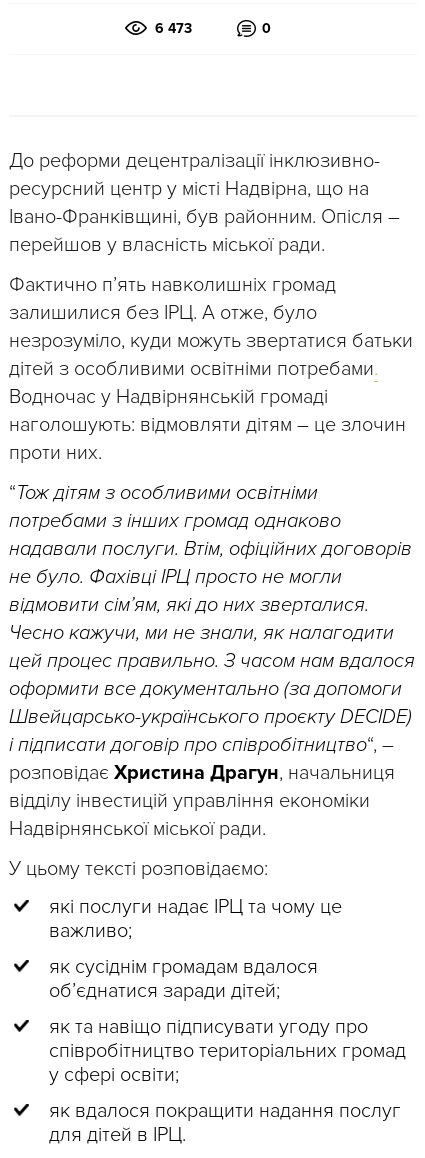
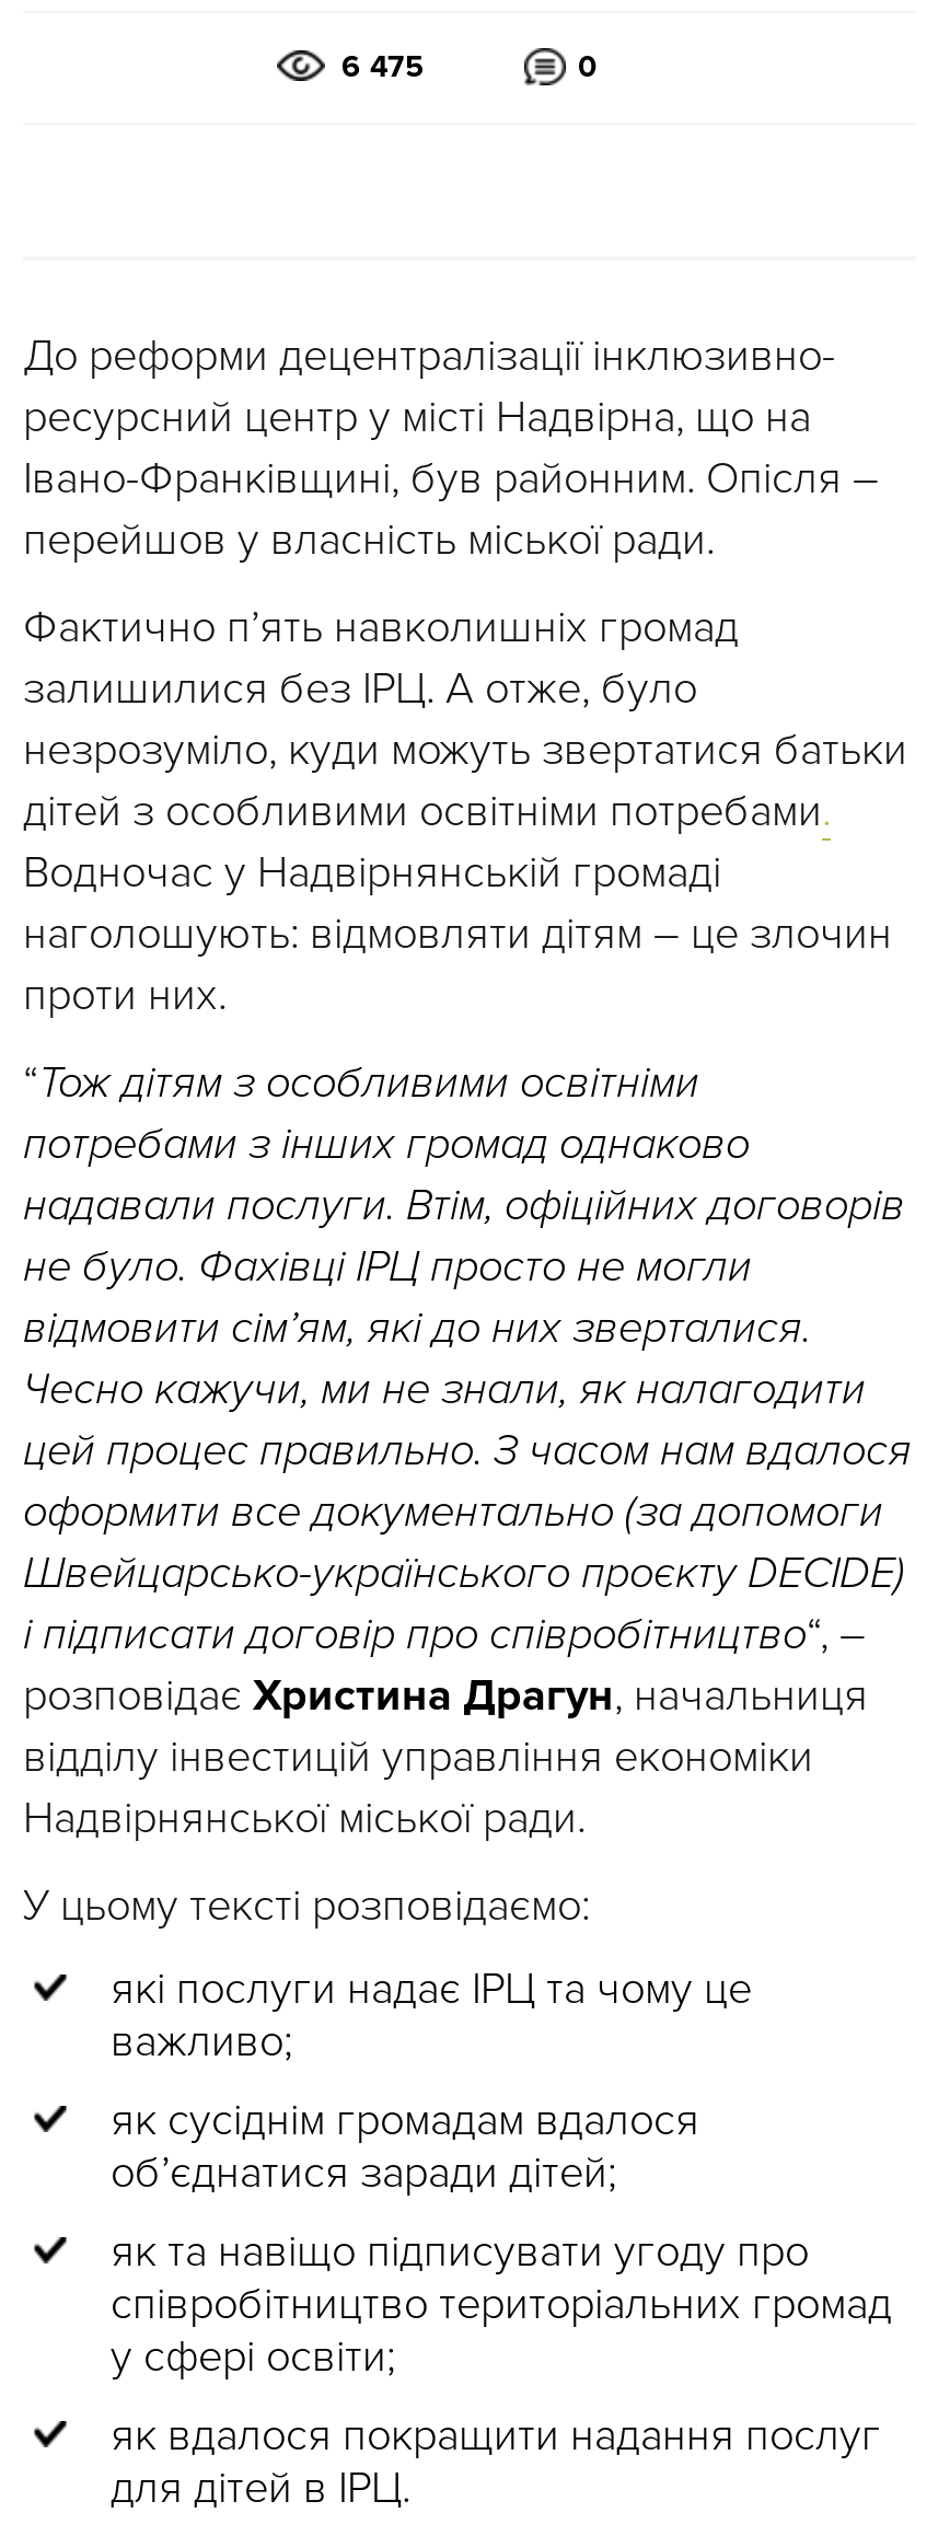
- 6 473
+ 6 475
